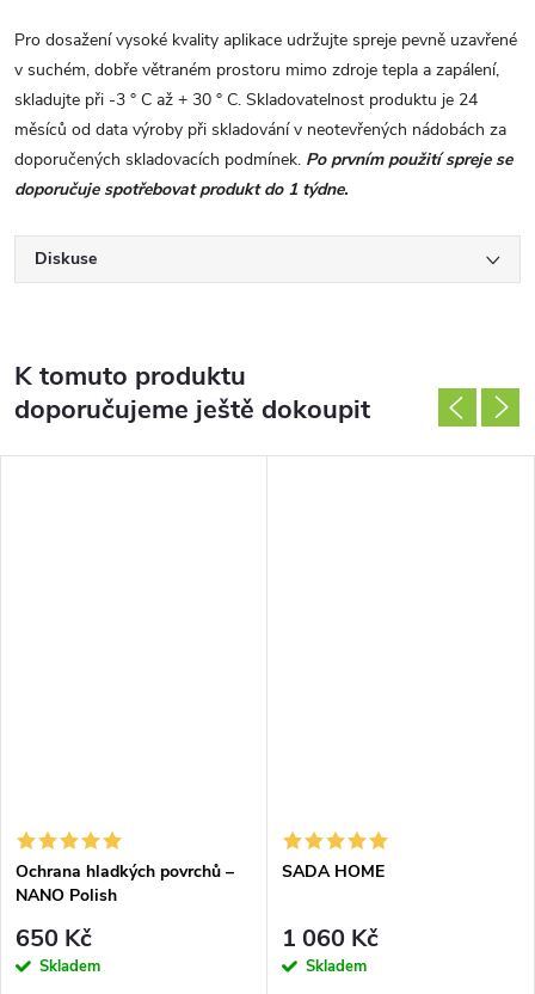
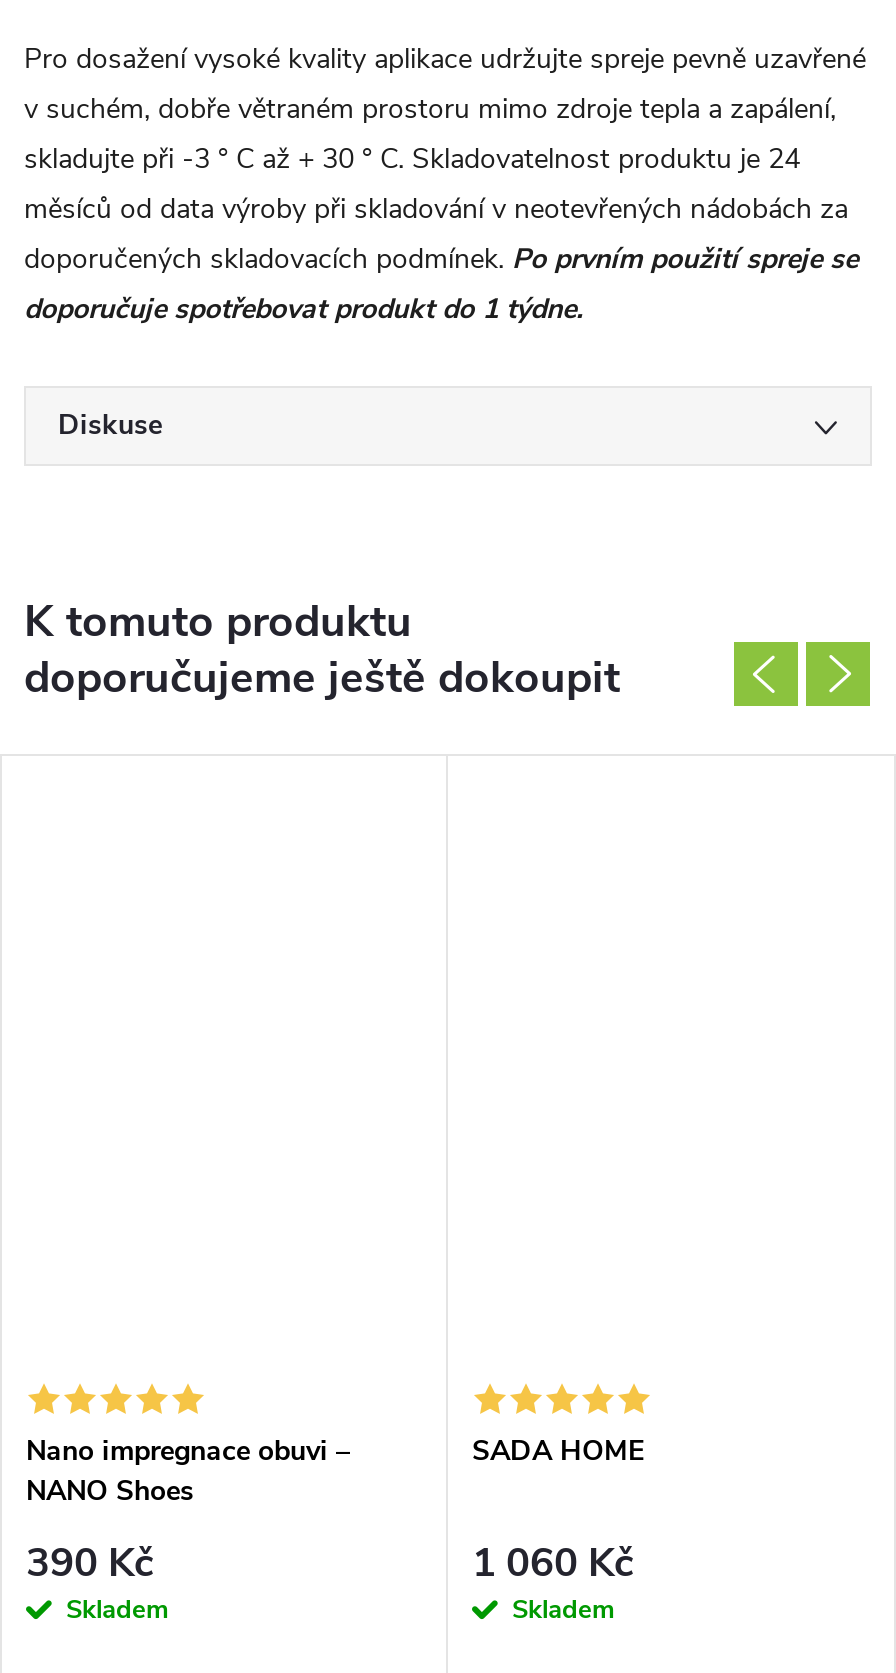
- Ochrana hladkých povrchů –
- NANO Polish
+ Nano impregnace obuvi –
+ NANO Shoes

- 650 Kč
+ 390 Kč
